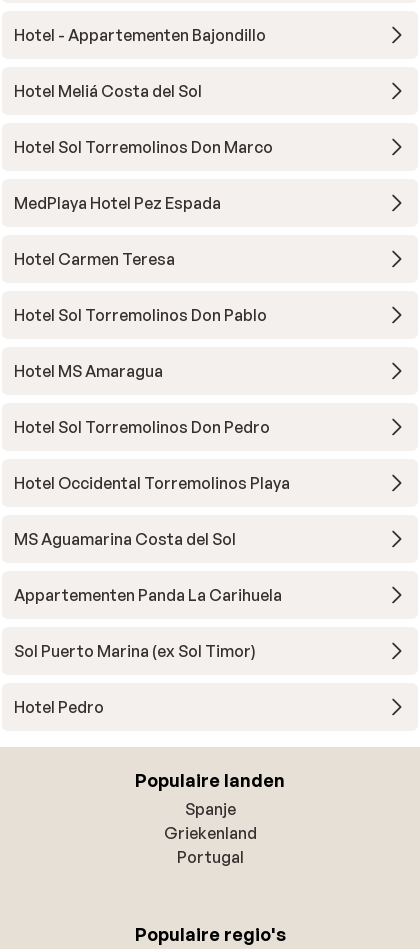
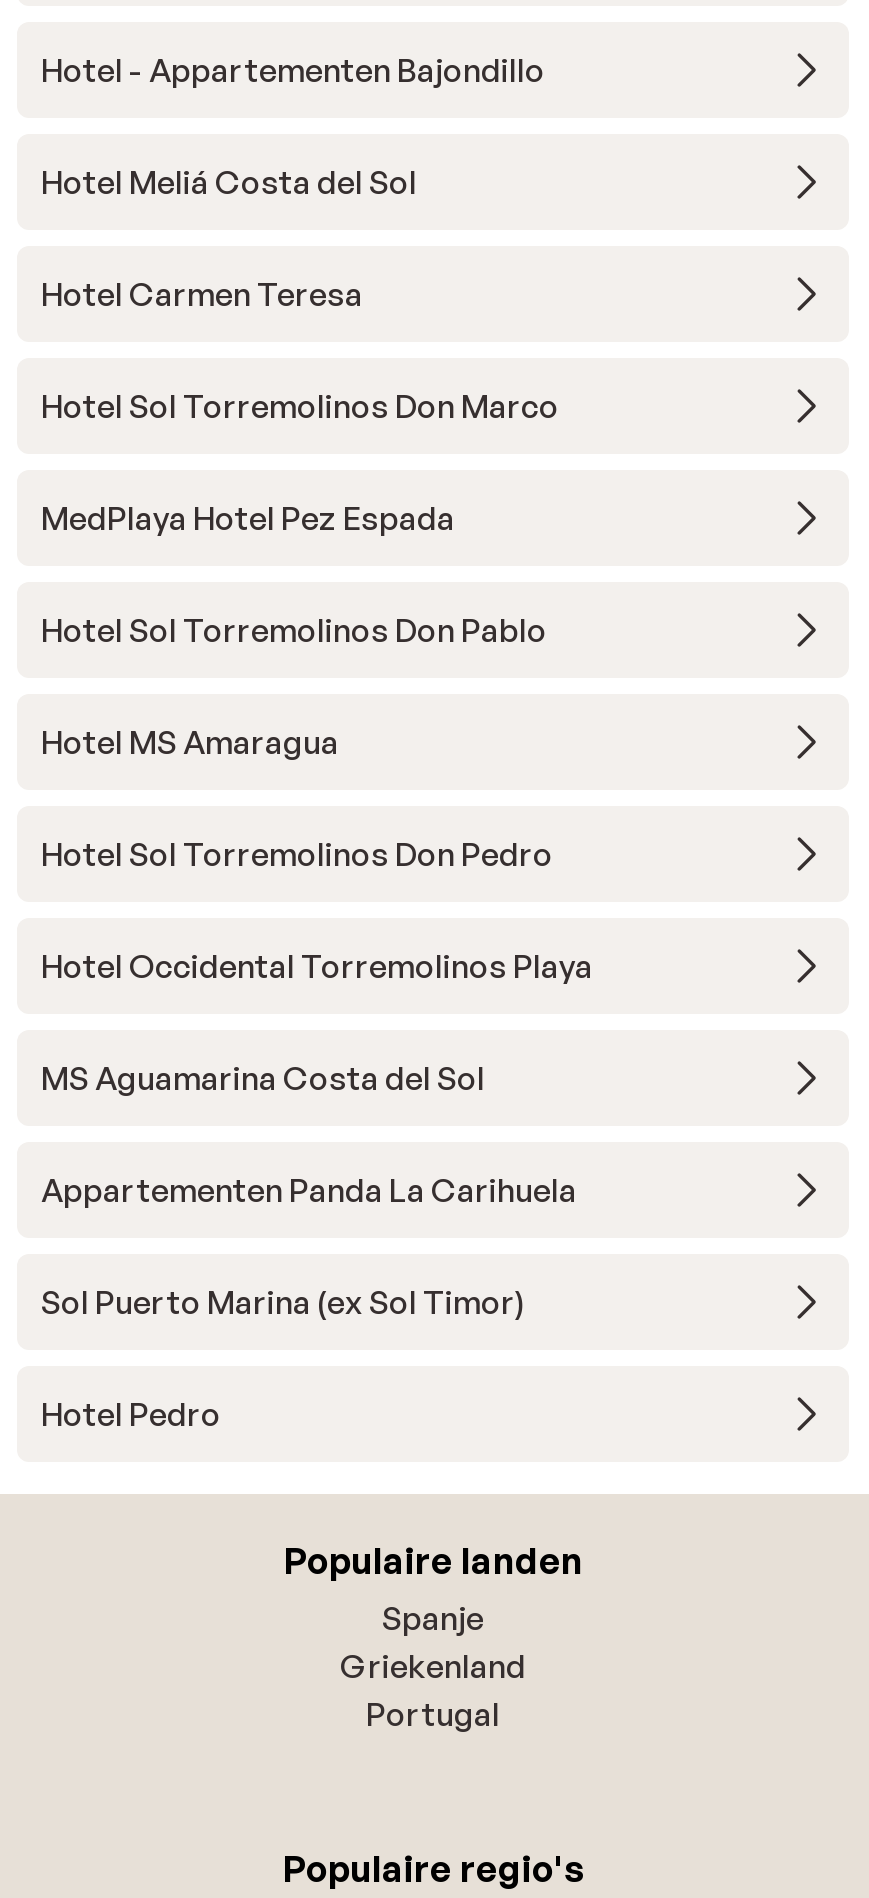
moved down: Hotel Sol Torremolinos Don Marco | MedPlaya Hotel Pez Espada

moved up: Hotel Carmen Teresa
